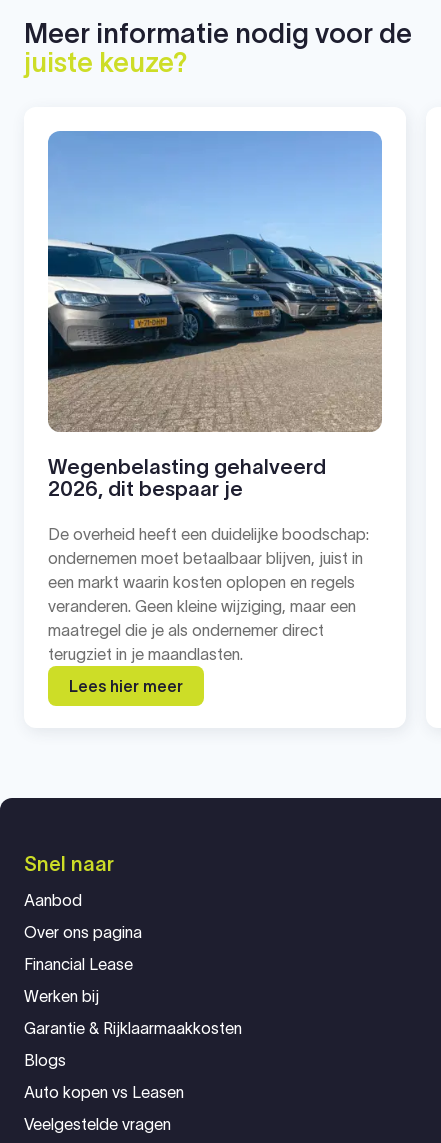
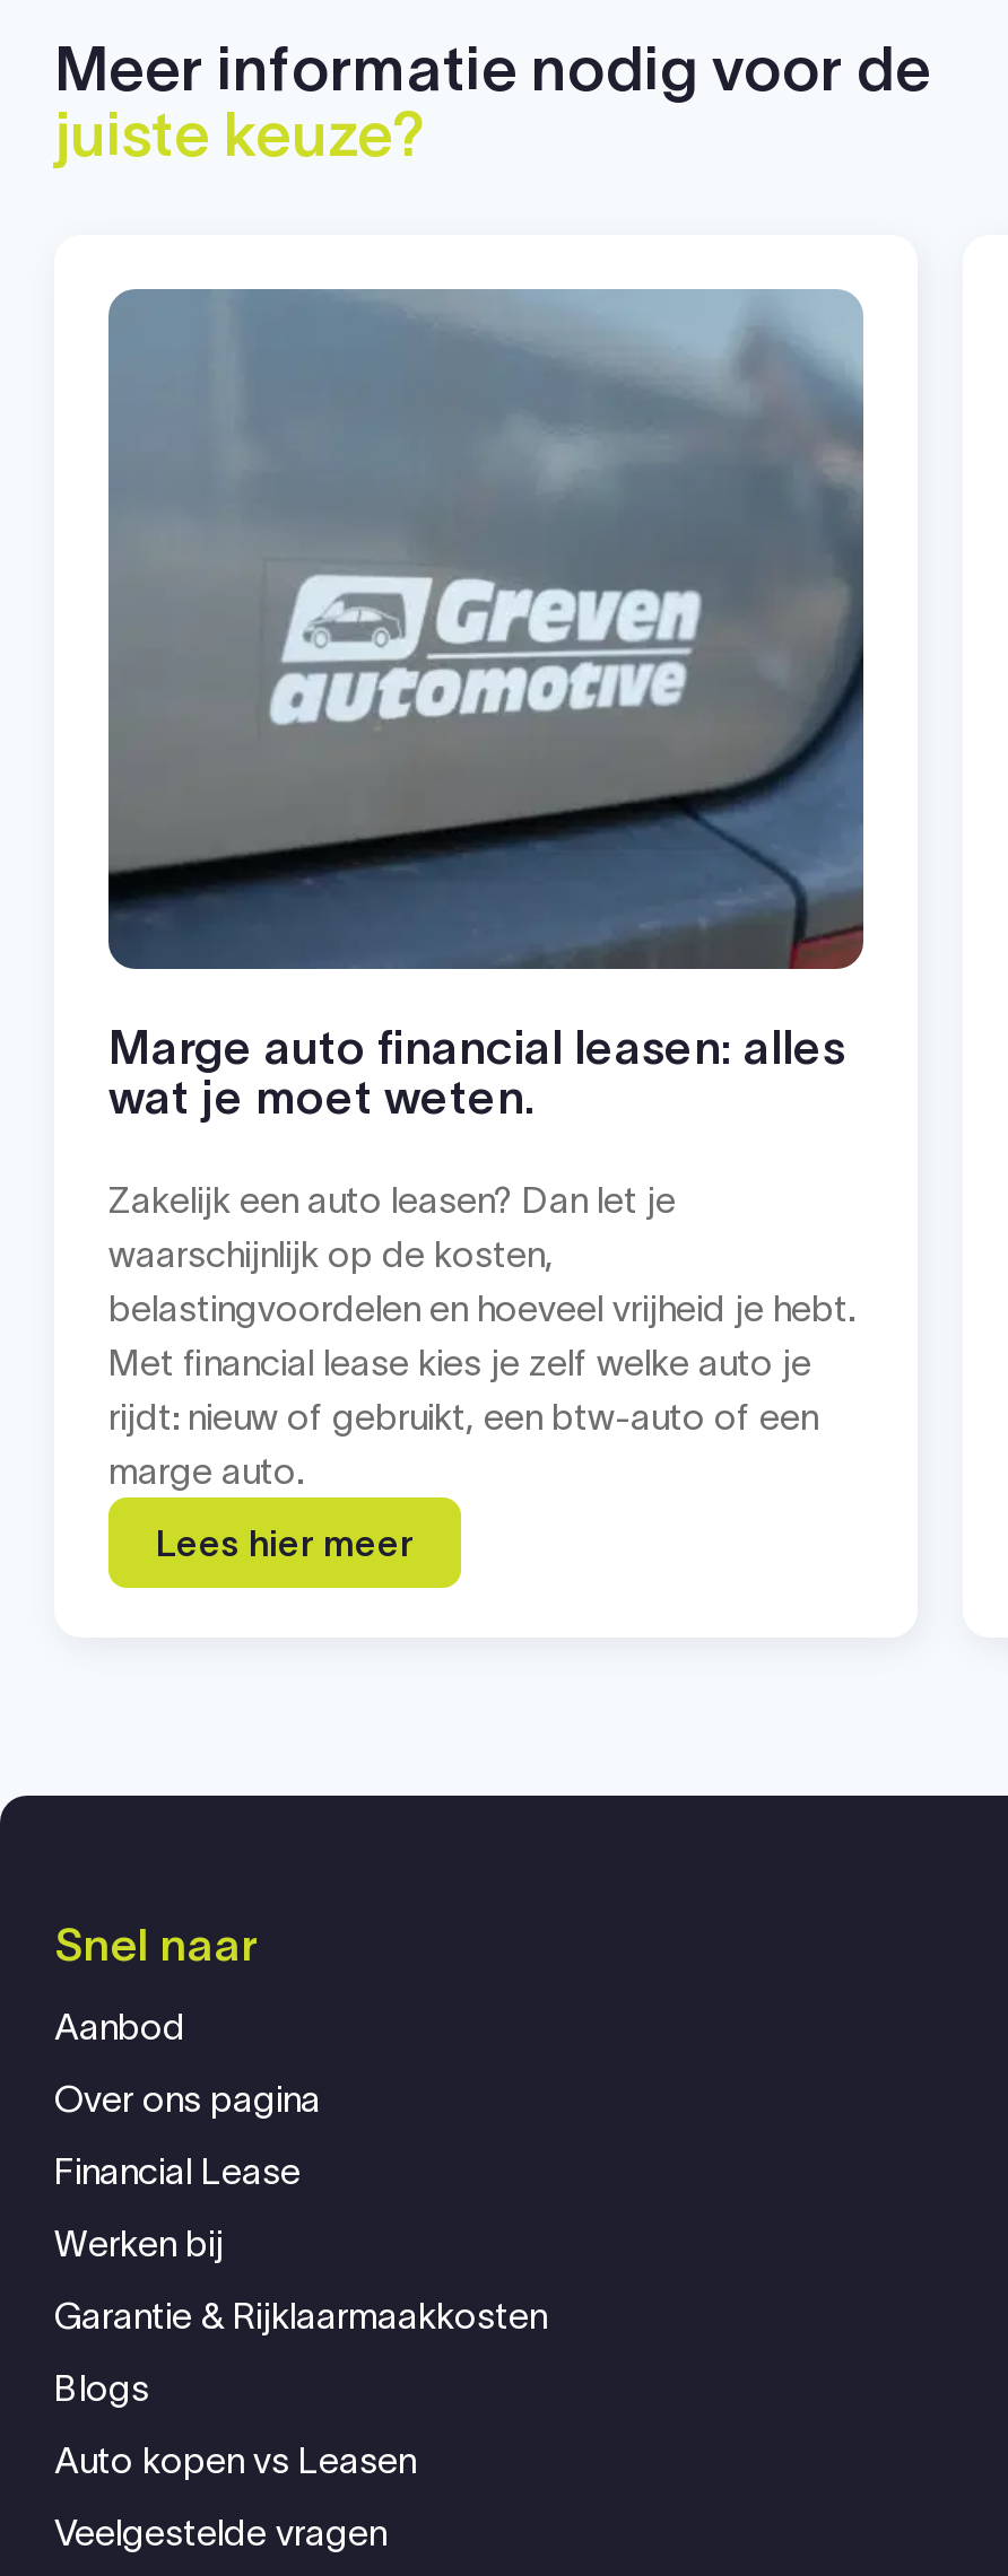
- [image]
- Wegenbelasting gehalveerd
- 2026, dit bespaar je
+ [image]
+ Marge auto financial leasen: alles
+ wat je moet weten.

- De overheid heeft een duidelijke boodschap:
- ondernemen moet betaalbaar blijven, juist in
- een markt waarin kosten oplopen en regels
- veranderen. Geen kleine wijziging, maar een
- maatregel die je als ondernemer direct
- terugziet in je maandlasten.
+ Zakelijk een auto leasen? Dan let je
+ waarschijnlijk op de kosten,
+ belastingvoordelen en hoeveel vrijheid je hebt.
+ Met financial lease kies je zelf welke auto je
+ rijdt: nieuw of gebruikt, een btw-auto of een
+ marge auto.
